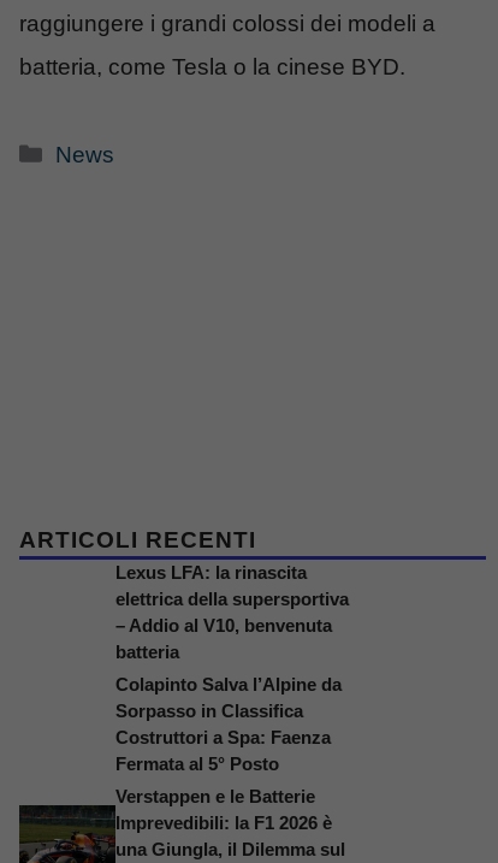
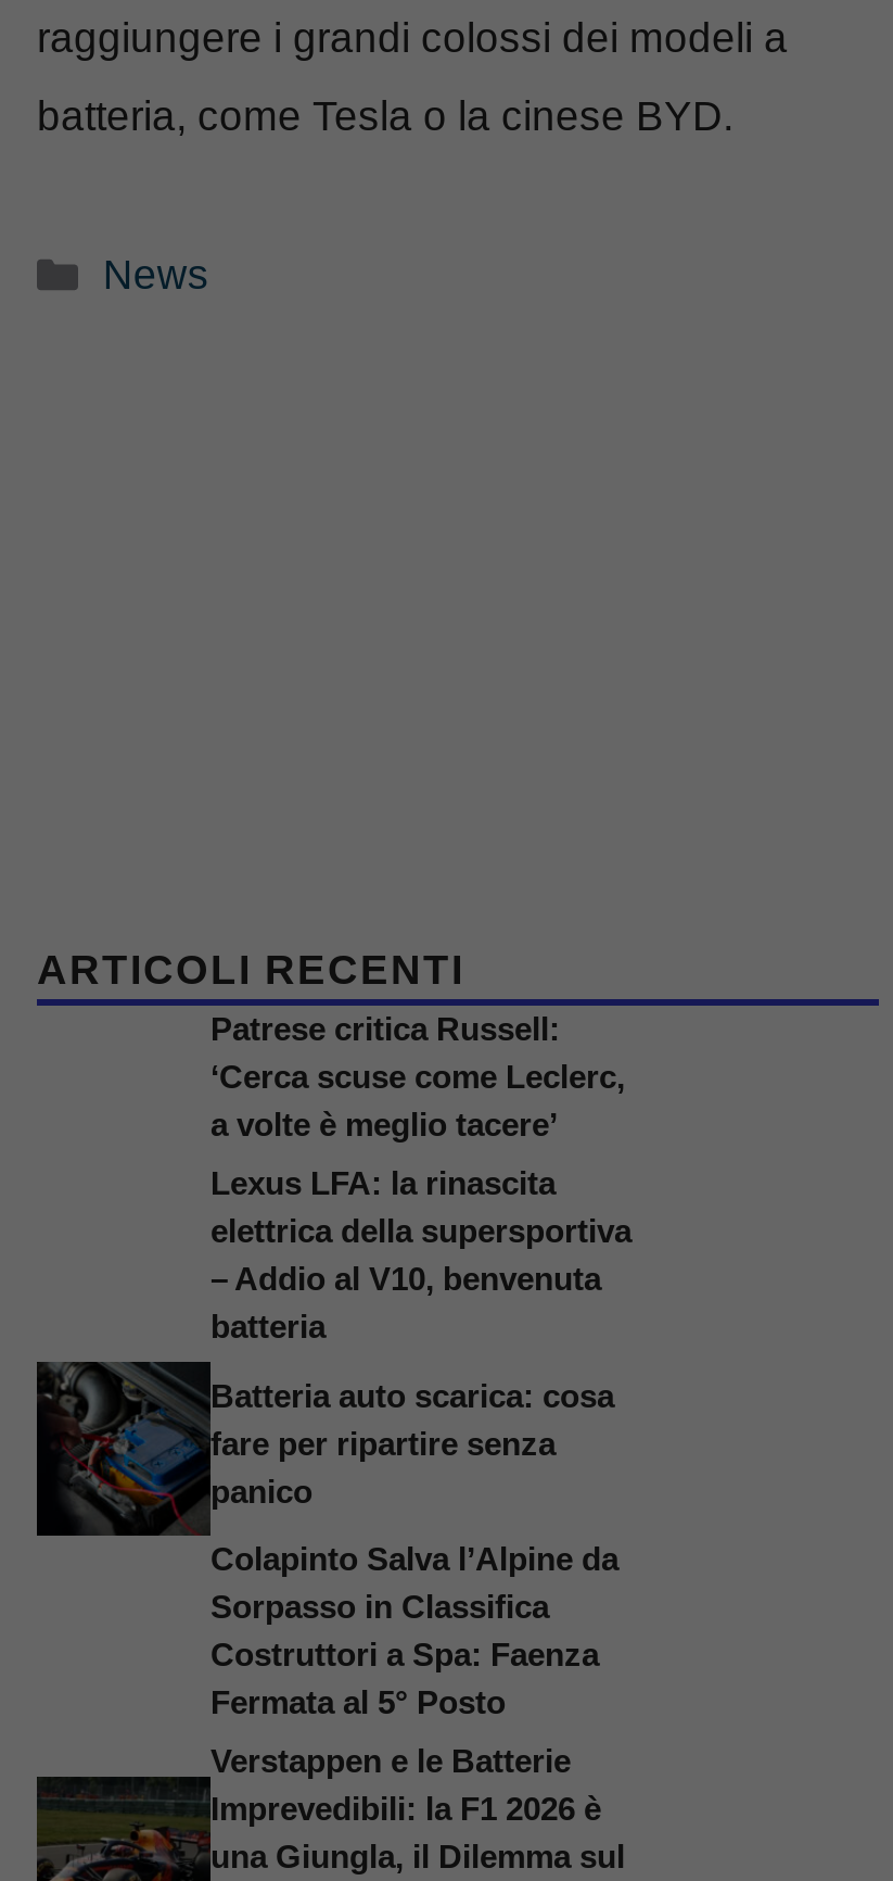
+ Patrese critica Russell:
+ ‘Cerca scuse come Leclerc,
+ a volte è meglio tacere’

+ [image]
+ Batteria auto scarica: cosa
+ fare per ripartire senza
+ panico
